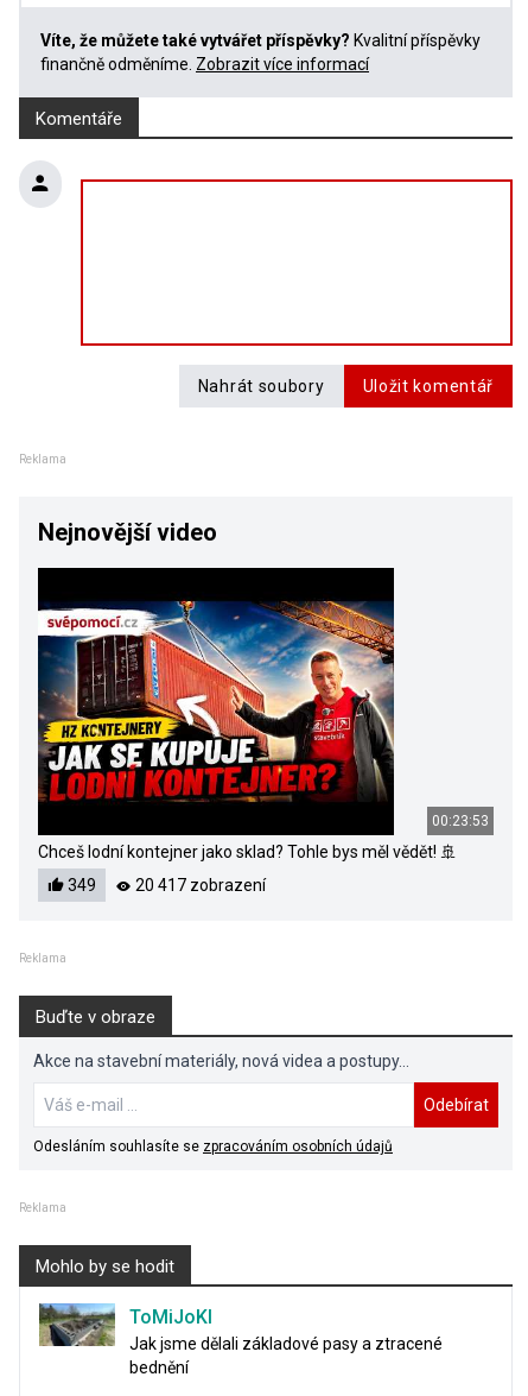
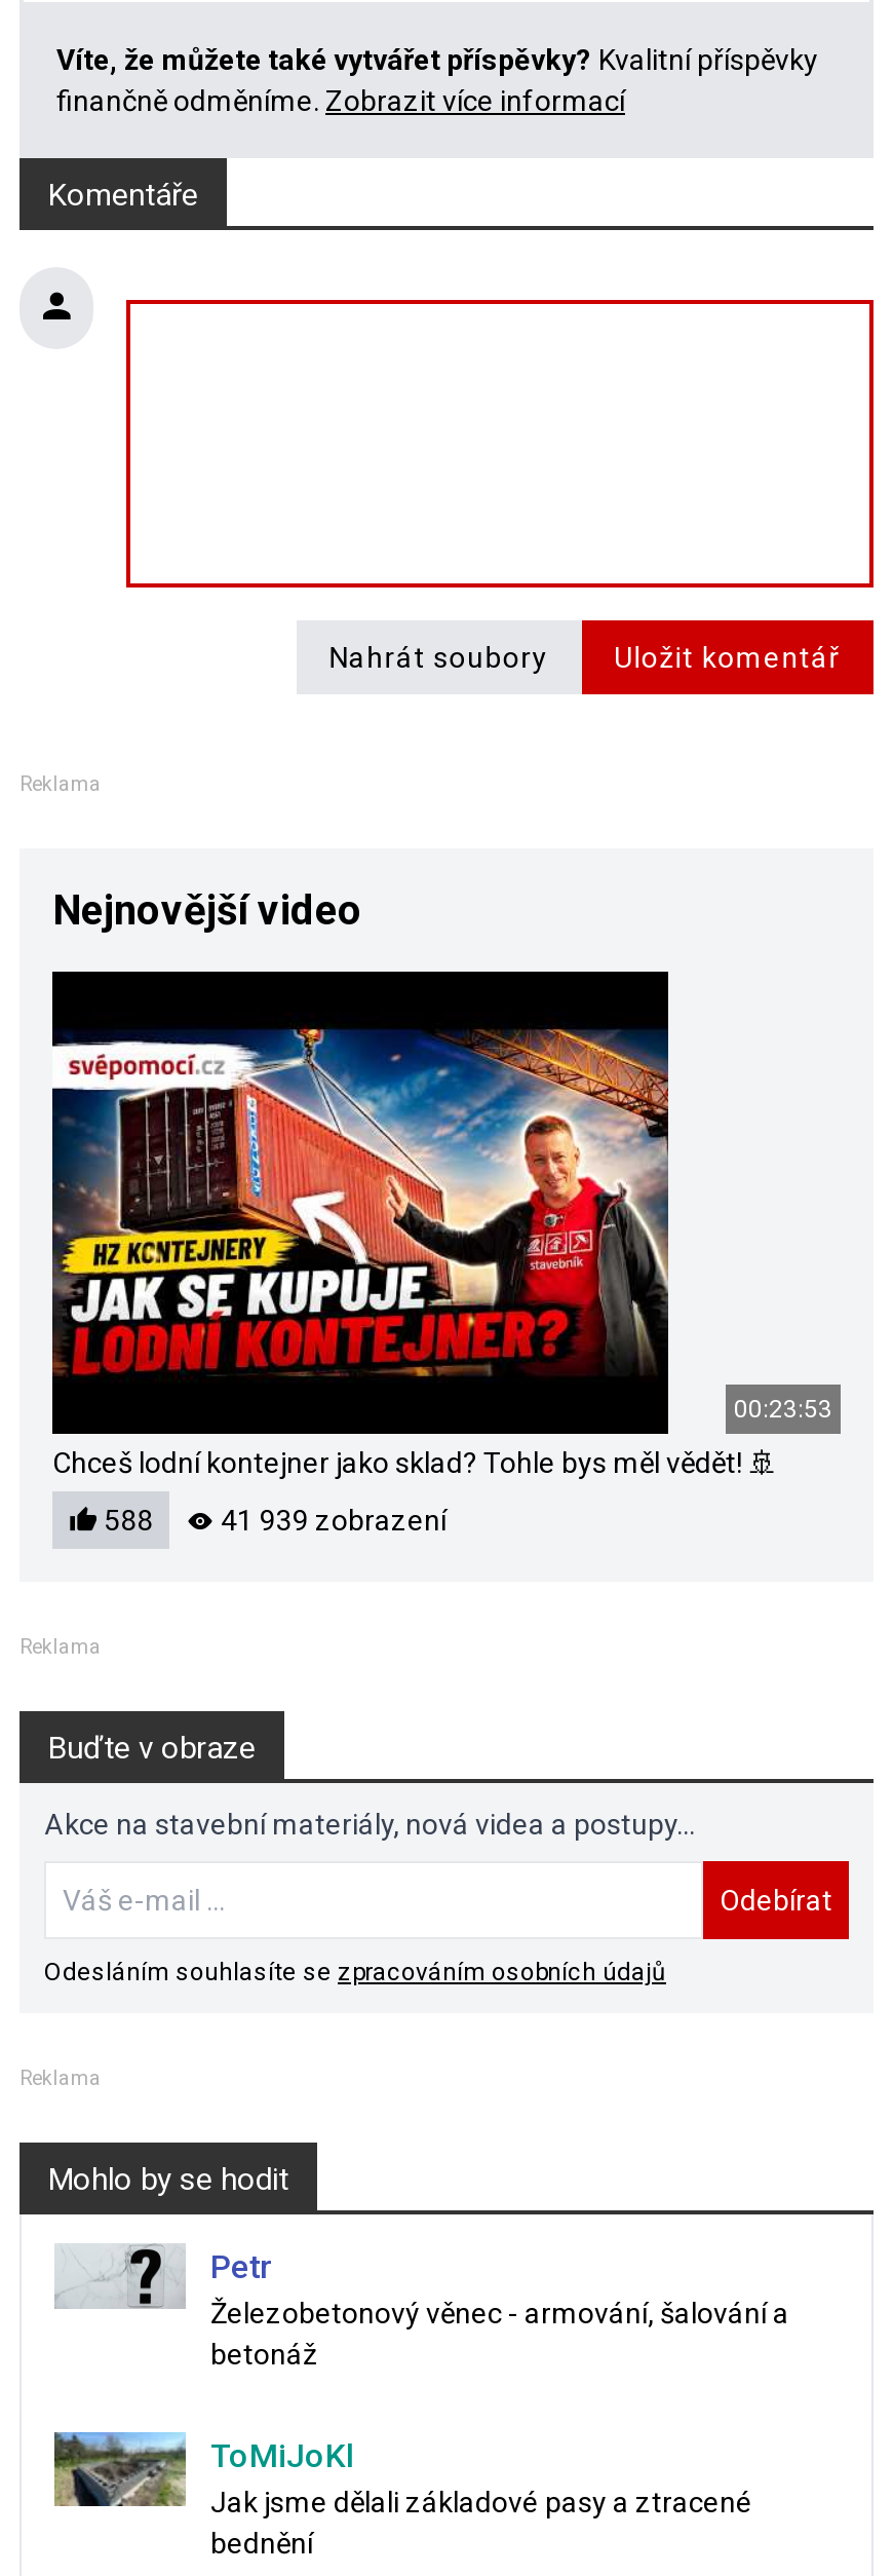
- 349
+ 588

- 20 417 zobrazení
+ 41 939 zobrazení

+ [image]
+ Petr
+ Železobetonový věnec - armování, šalování a
+ betonáž
